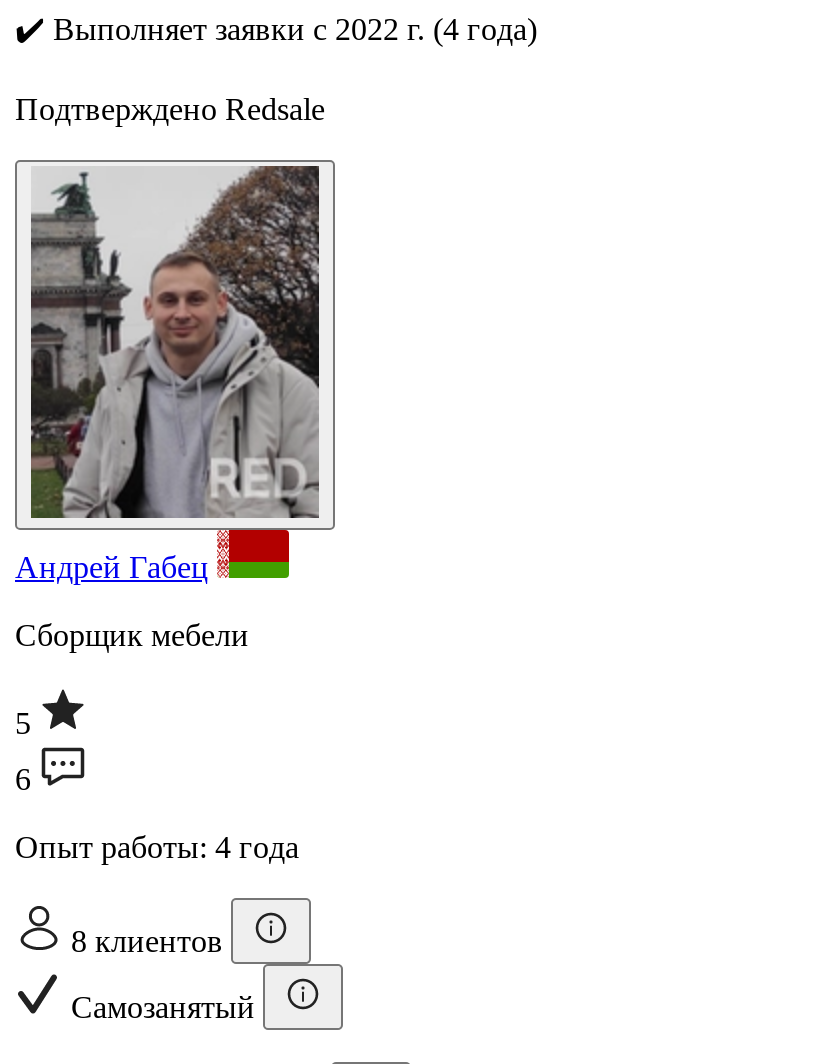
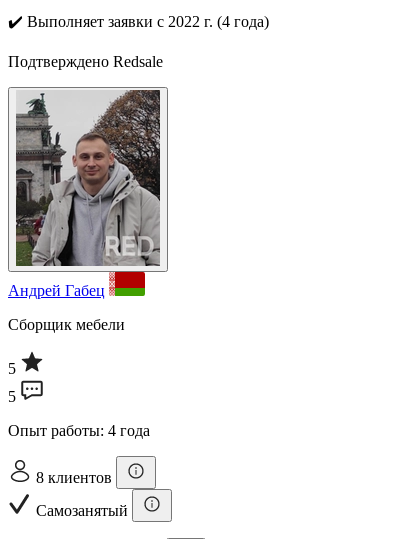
- 6
+ 5
